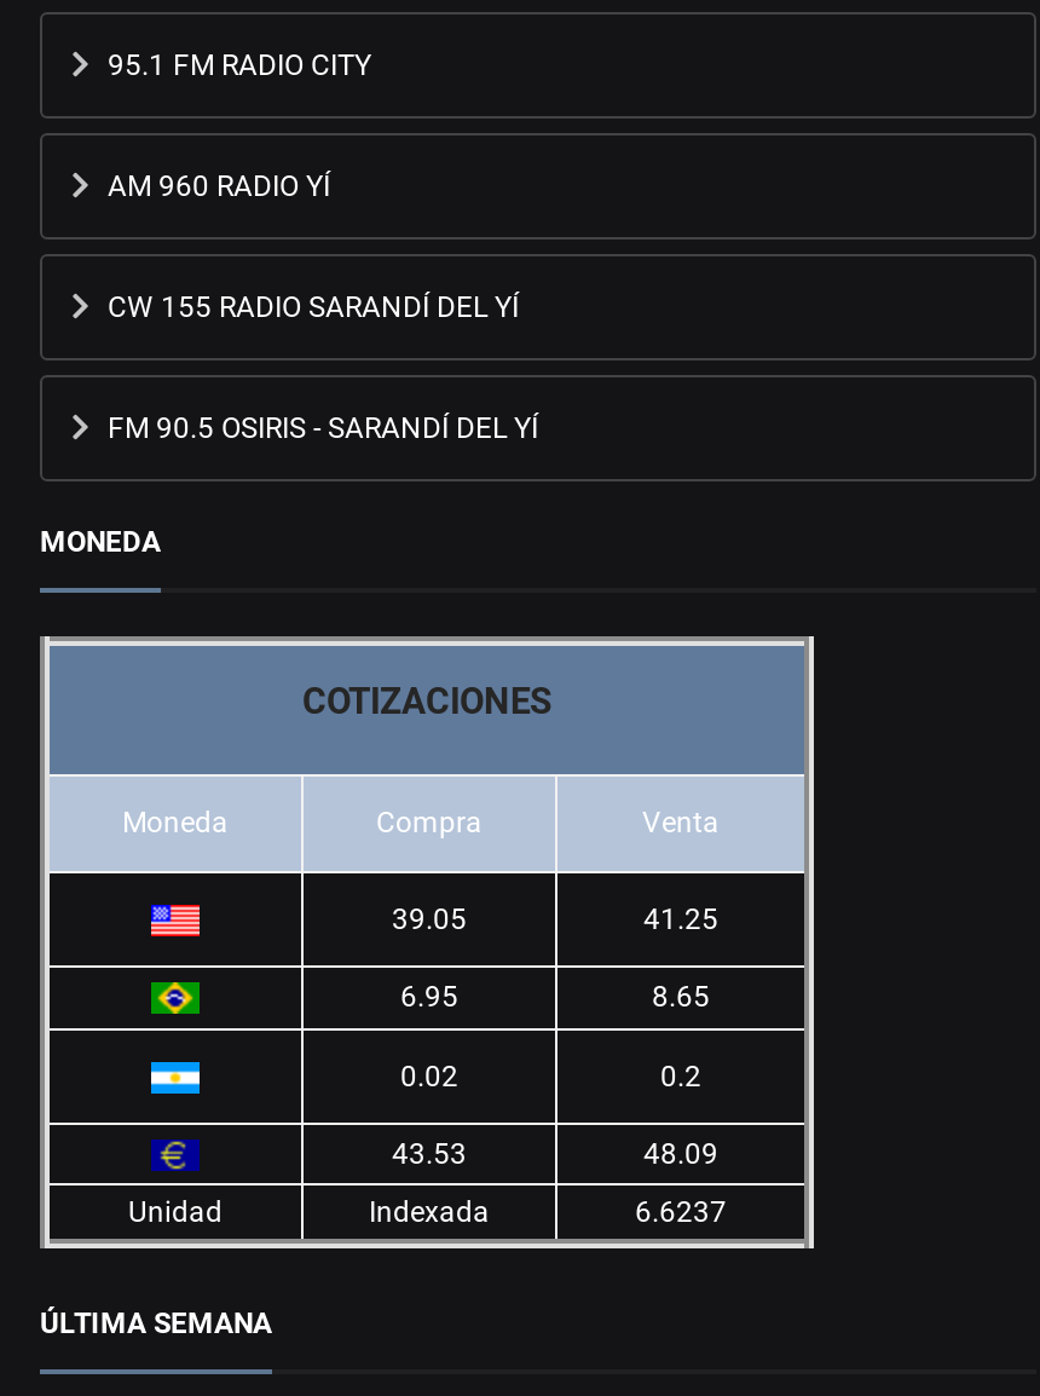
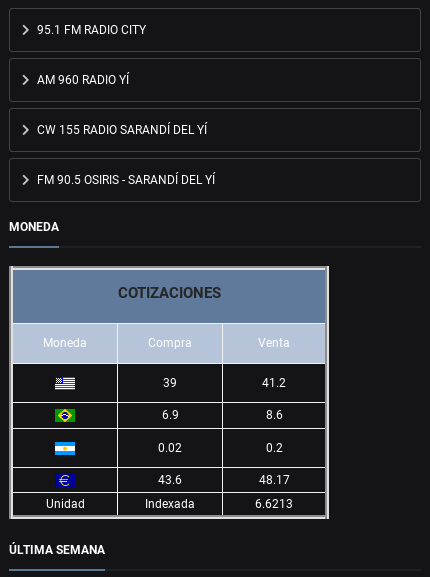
- 39.05
+ 39

- 41.25
+ 41.2

- 6.95
+ 6.9

- 8.65
+ 8.6

- 43.53
+ 43.6

- 48.09
+ 48.17

- 6.6237
+ 6.6213
